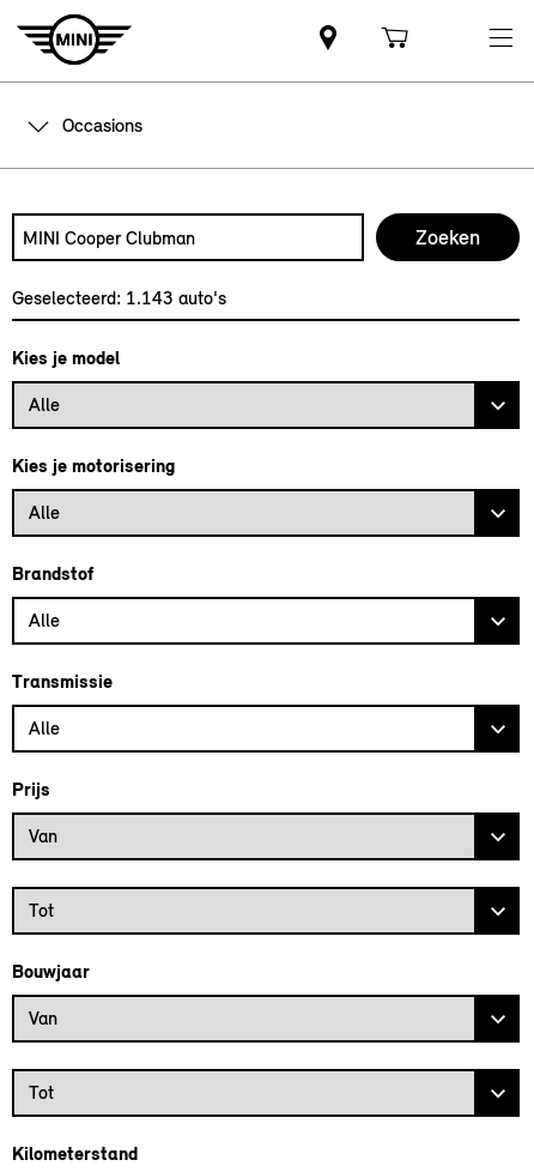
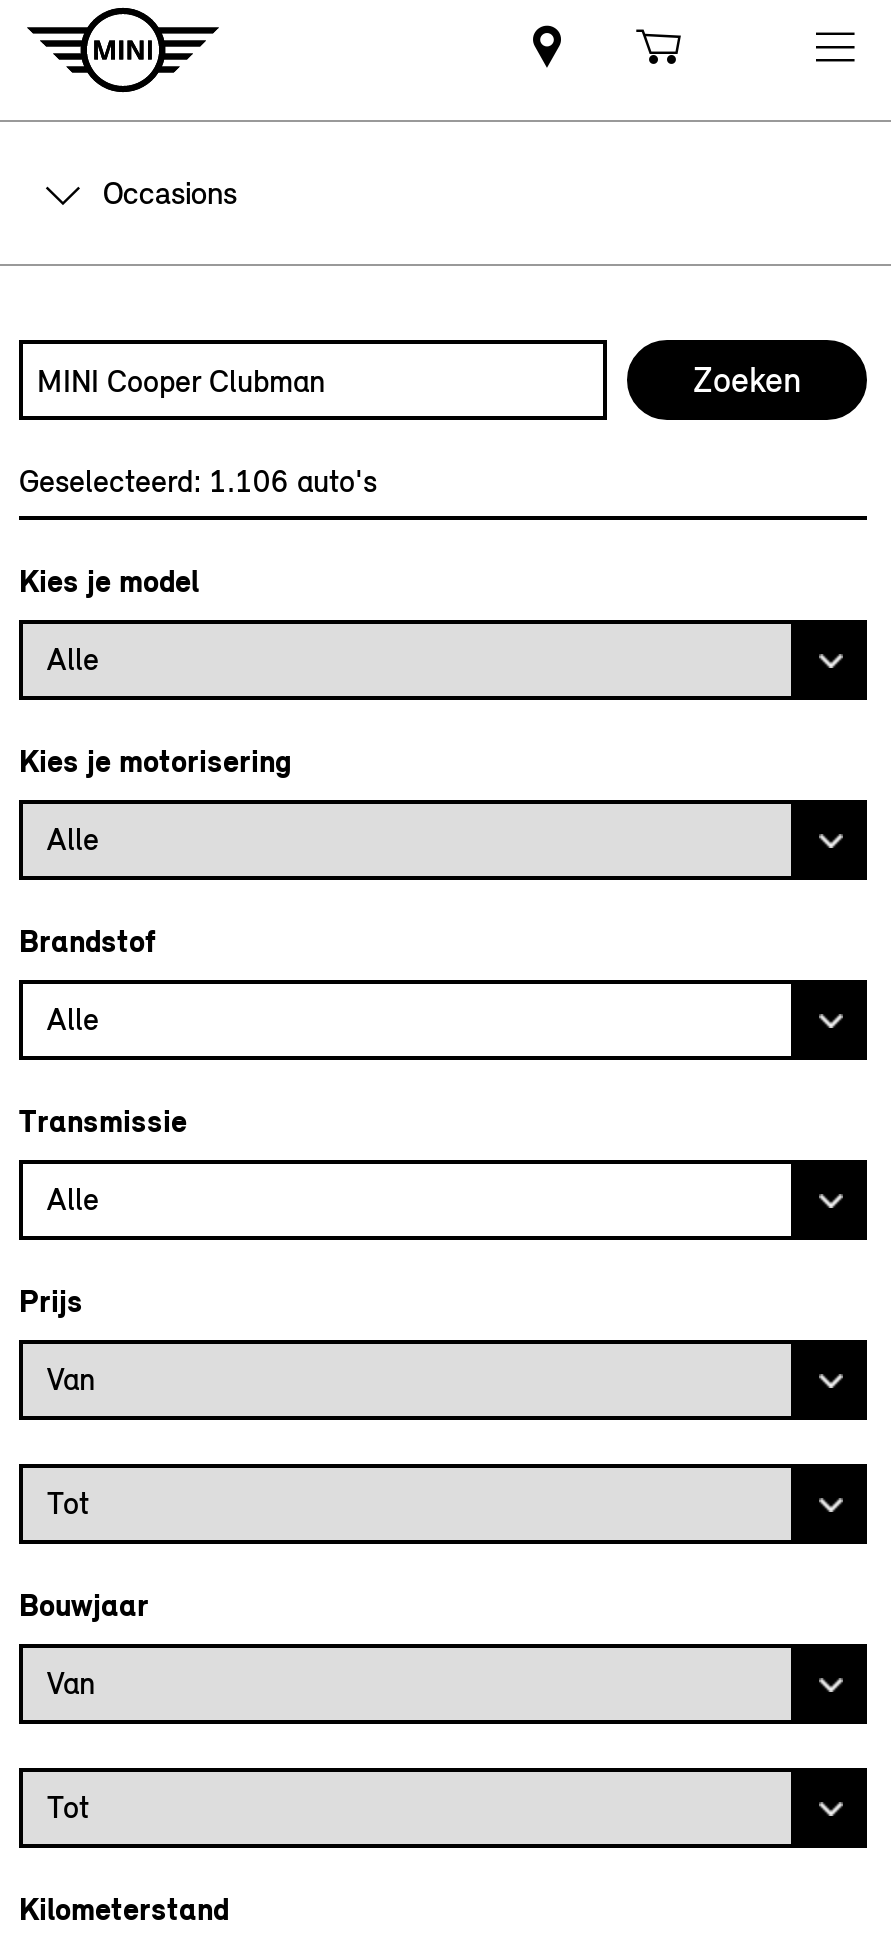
- Geselecteerd: 1.143 auto's
+ Geselecteerd: 1.106 auto's
